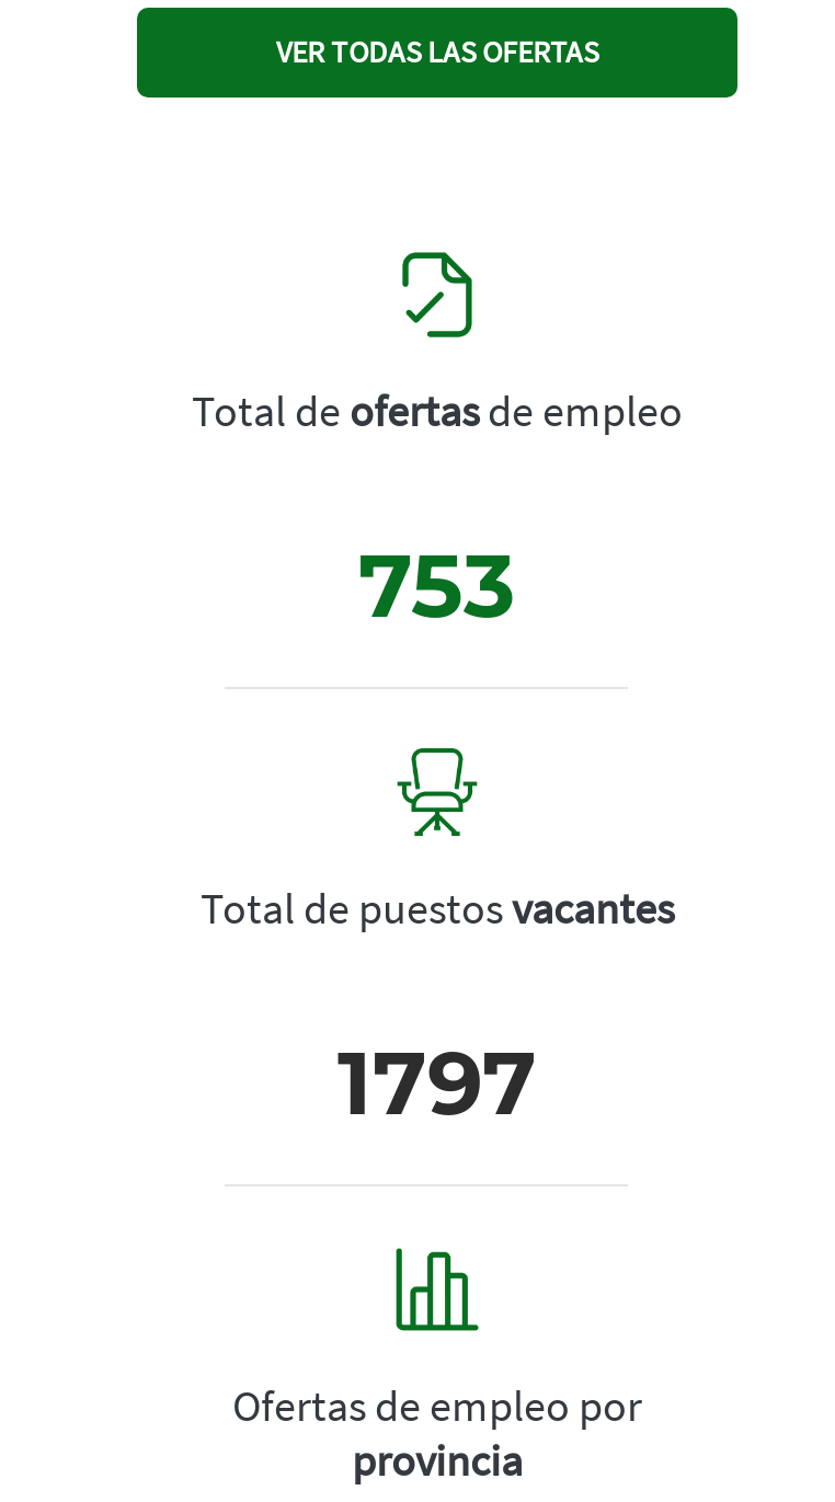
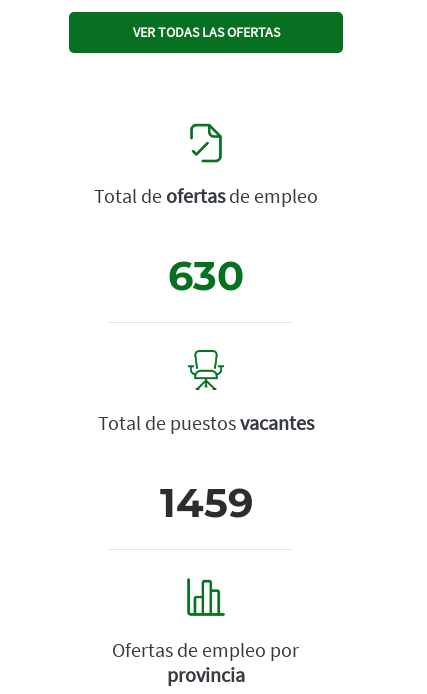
- 753
+ 630

- 1797
+ 1459
